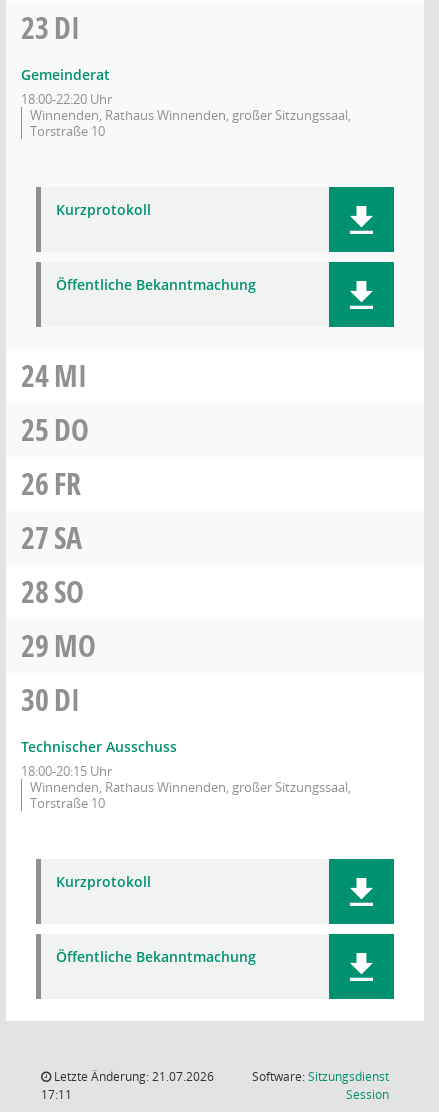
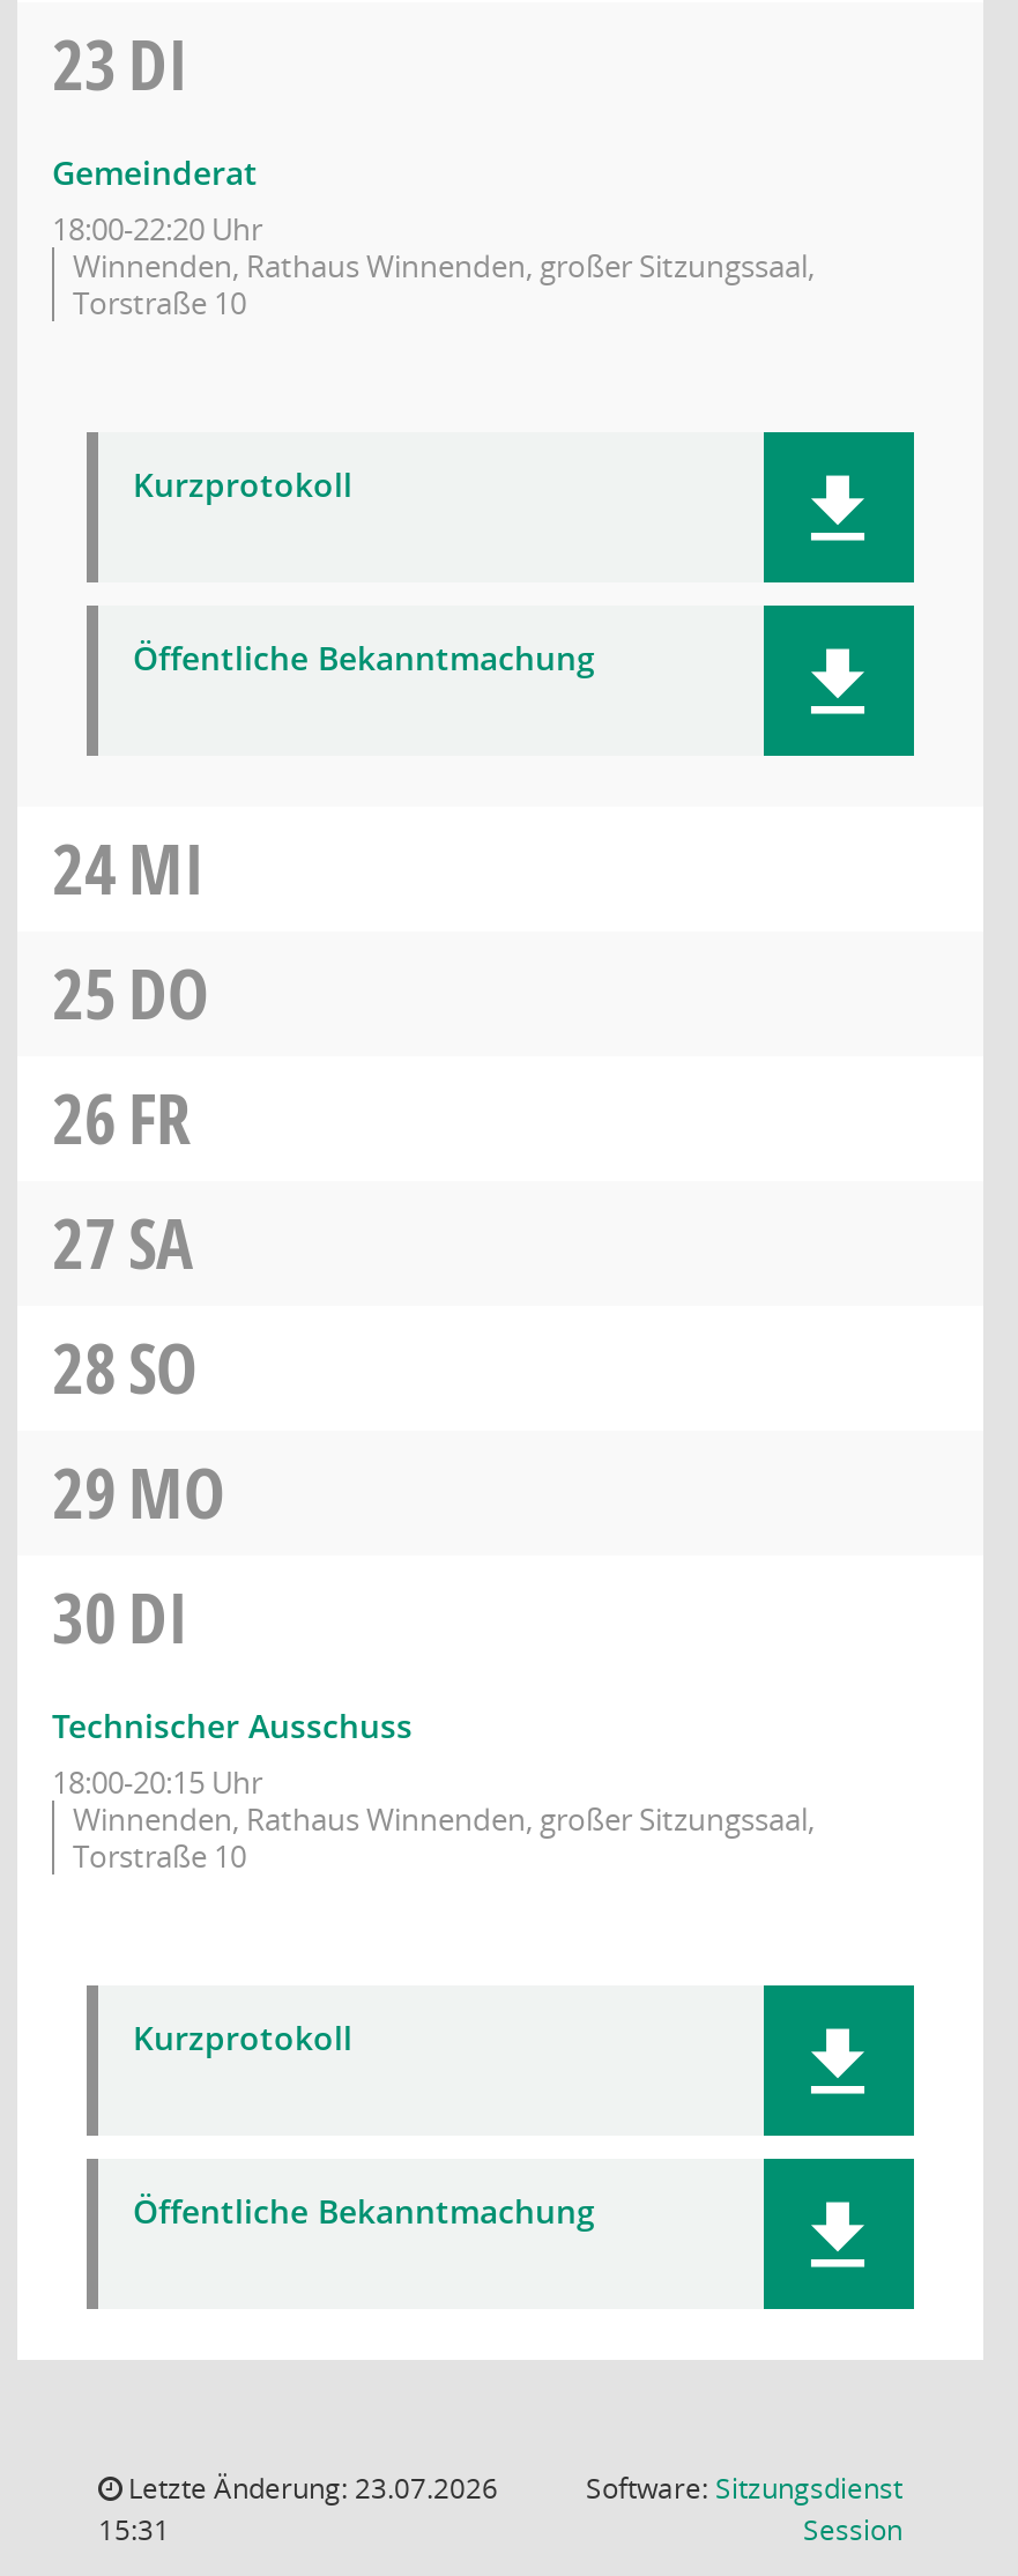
- Letzte Änderung: 21.07.2026
+ Letzte Änderung: 23.07.2026

- 17:11
+ 15:31
